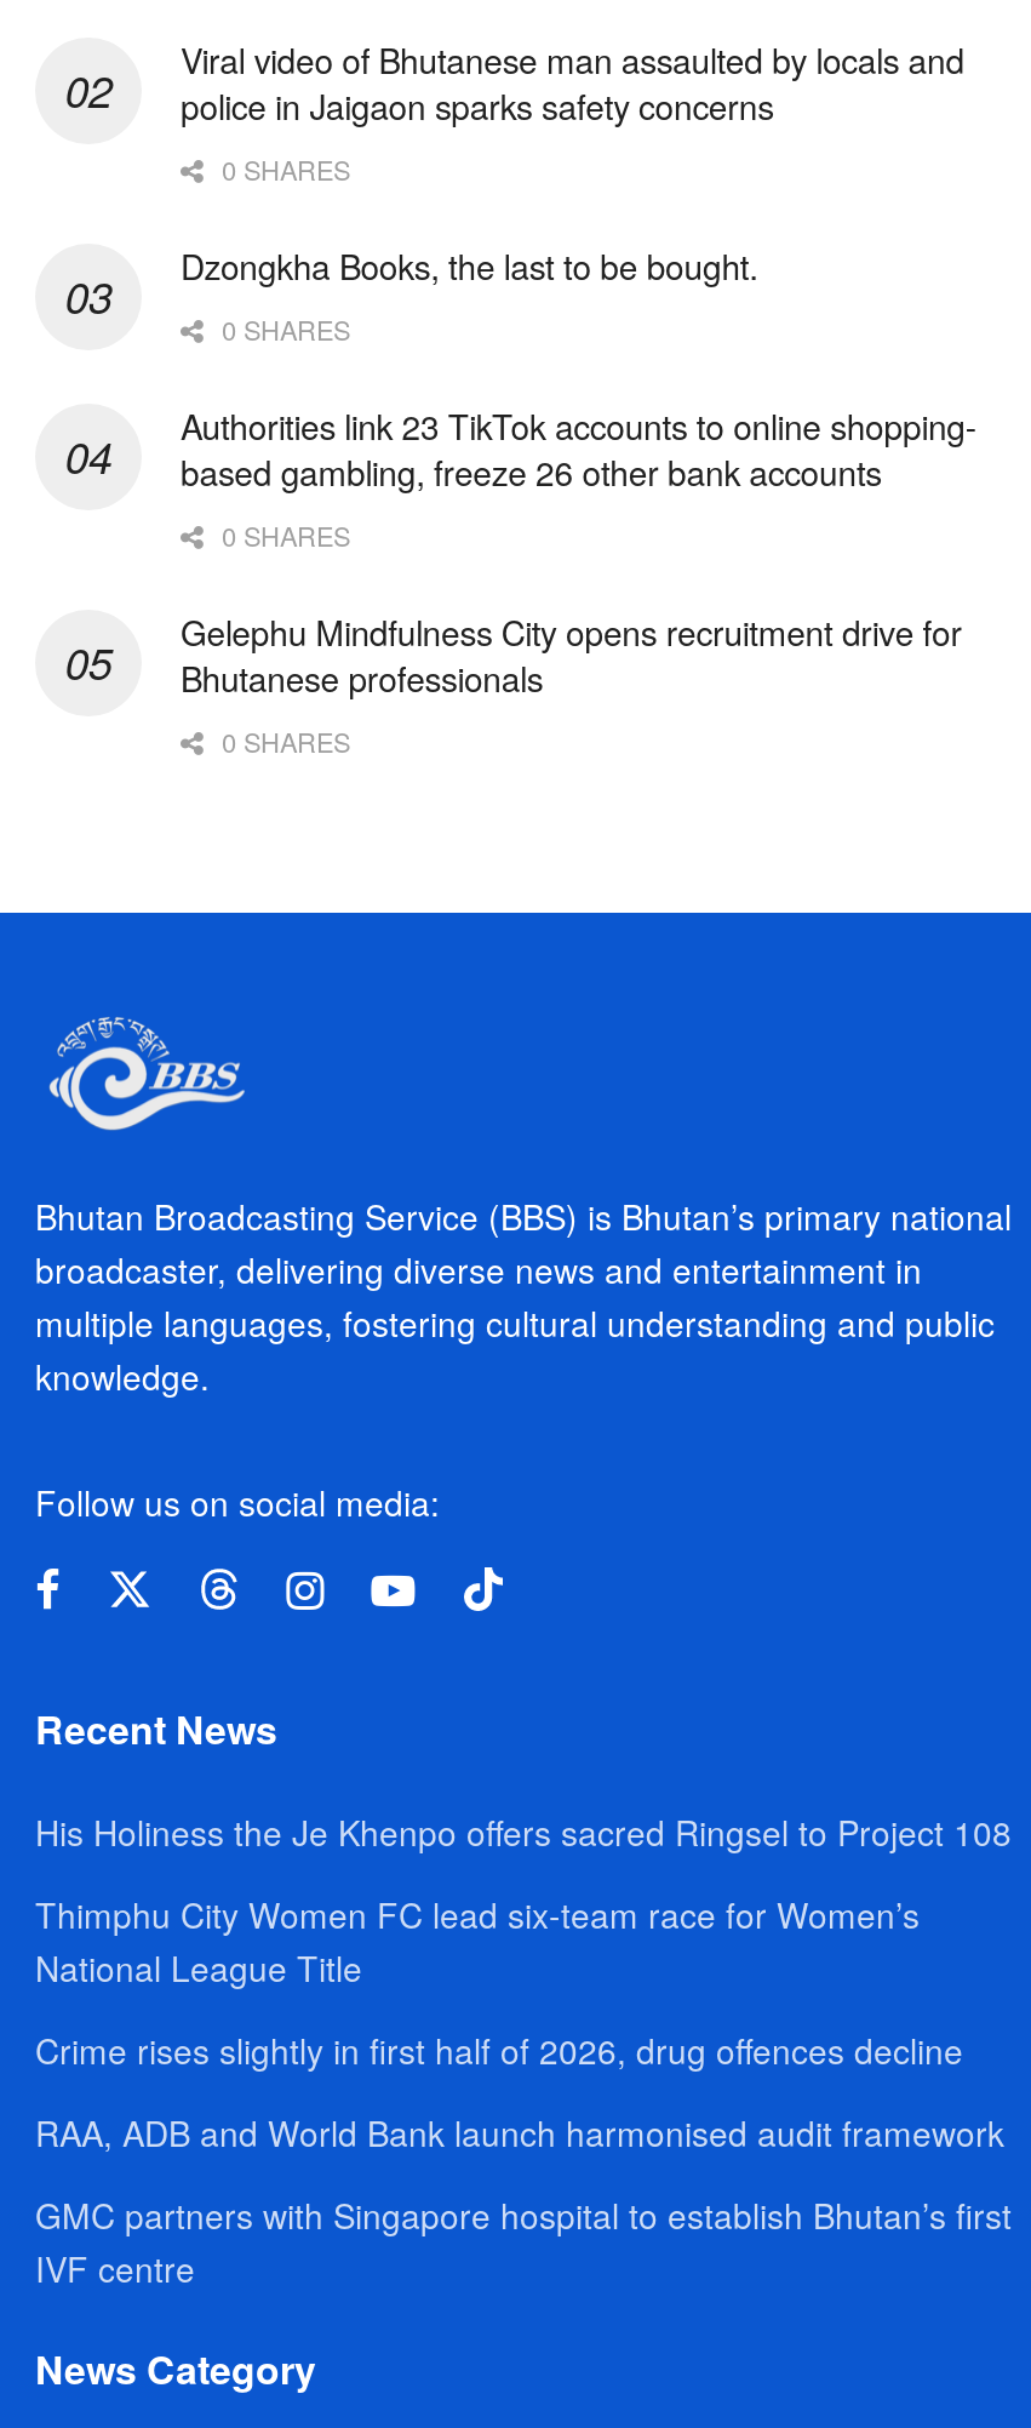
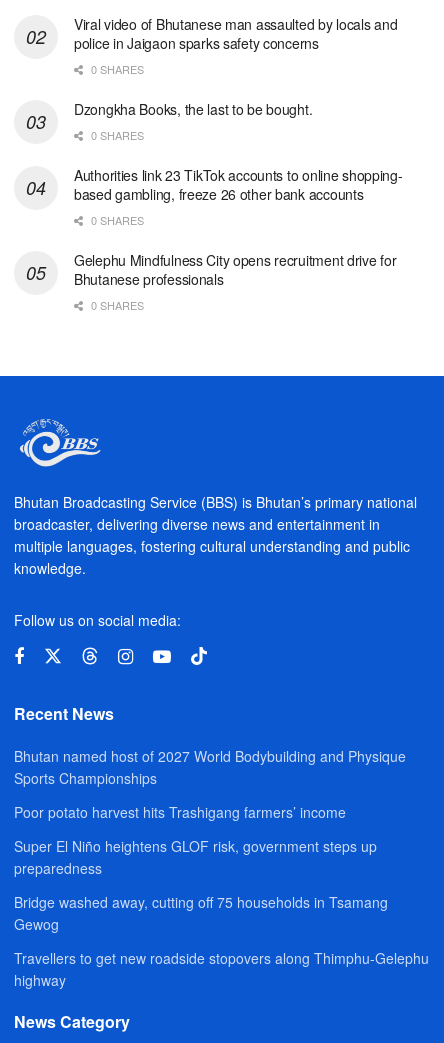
- His Holiness the Je Khenpo offers sacred Ringsel to Project 108
+ Bhutan named host of 2027 World Bodybuilding and Physique
+ Sports Championships

- Thimphu City Women FC lead six-team race for Women’s
- National League Title
+ Poor potato harvest hits Trashigang farmers’ income

- Crime rises slightly in first half of 2026, drug offences decline
+ Super El Niño heightens GLOF risk, government steps up
+ preparedness

- RAA, ADB and World Bank launch harmonised audit framework
+ Bridge washed away, cutting off 75 households in Tsamang
+ Gewog

- GMC partners with Singapore hospital to establish Bhutan’s first
- IVF centre
+ Travellers to get new roadside stopovers along Thimphu-Gelephu
+ highway
